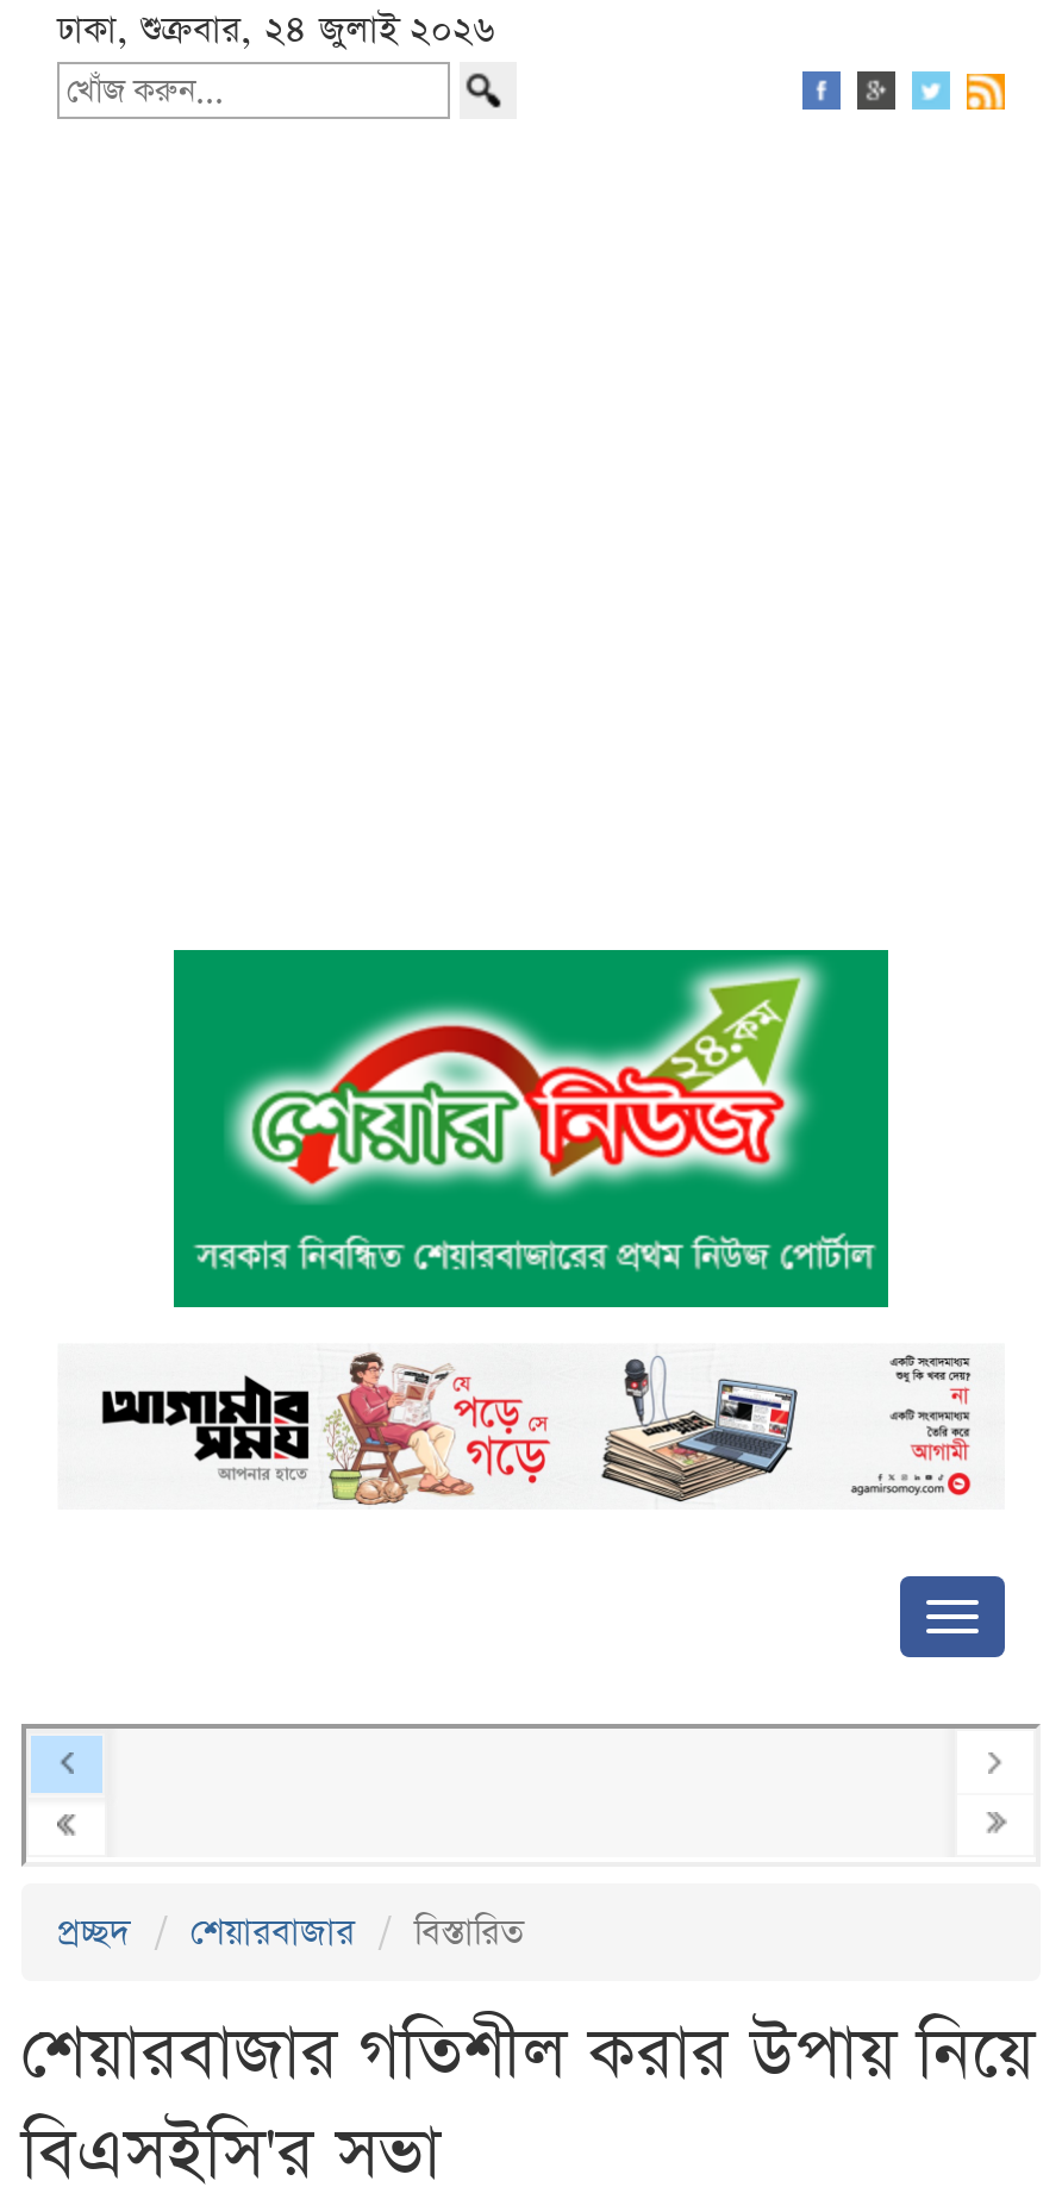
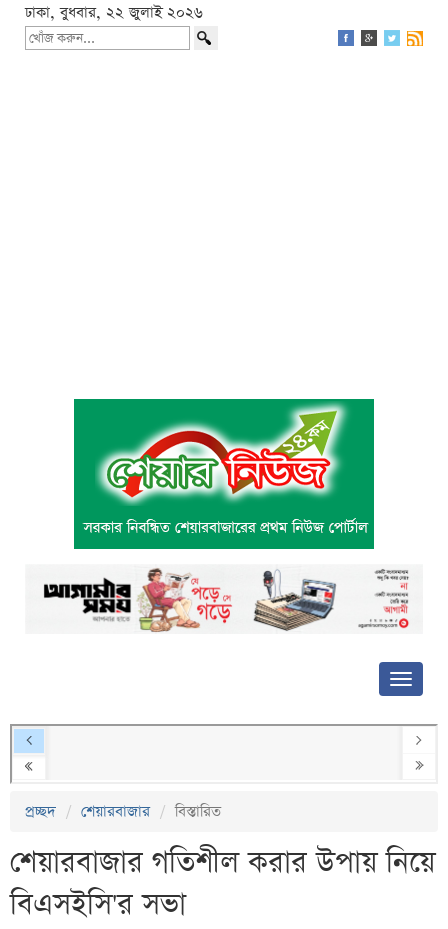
- ঢাকা, শুক্রবার, ২৪ জুলাই ২০২৬
+ ঢাকা, বুধবার, ২২ জুলাই ২০২৬
